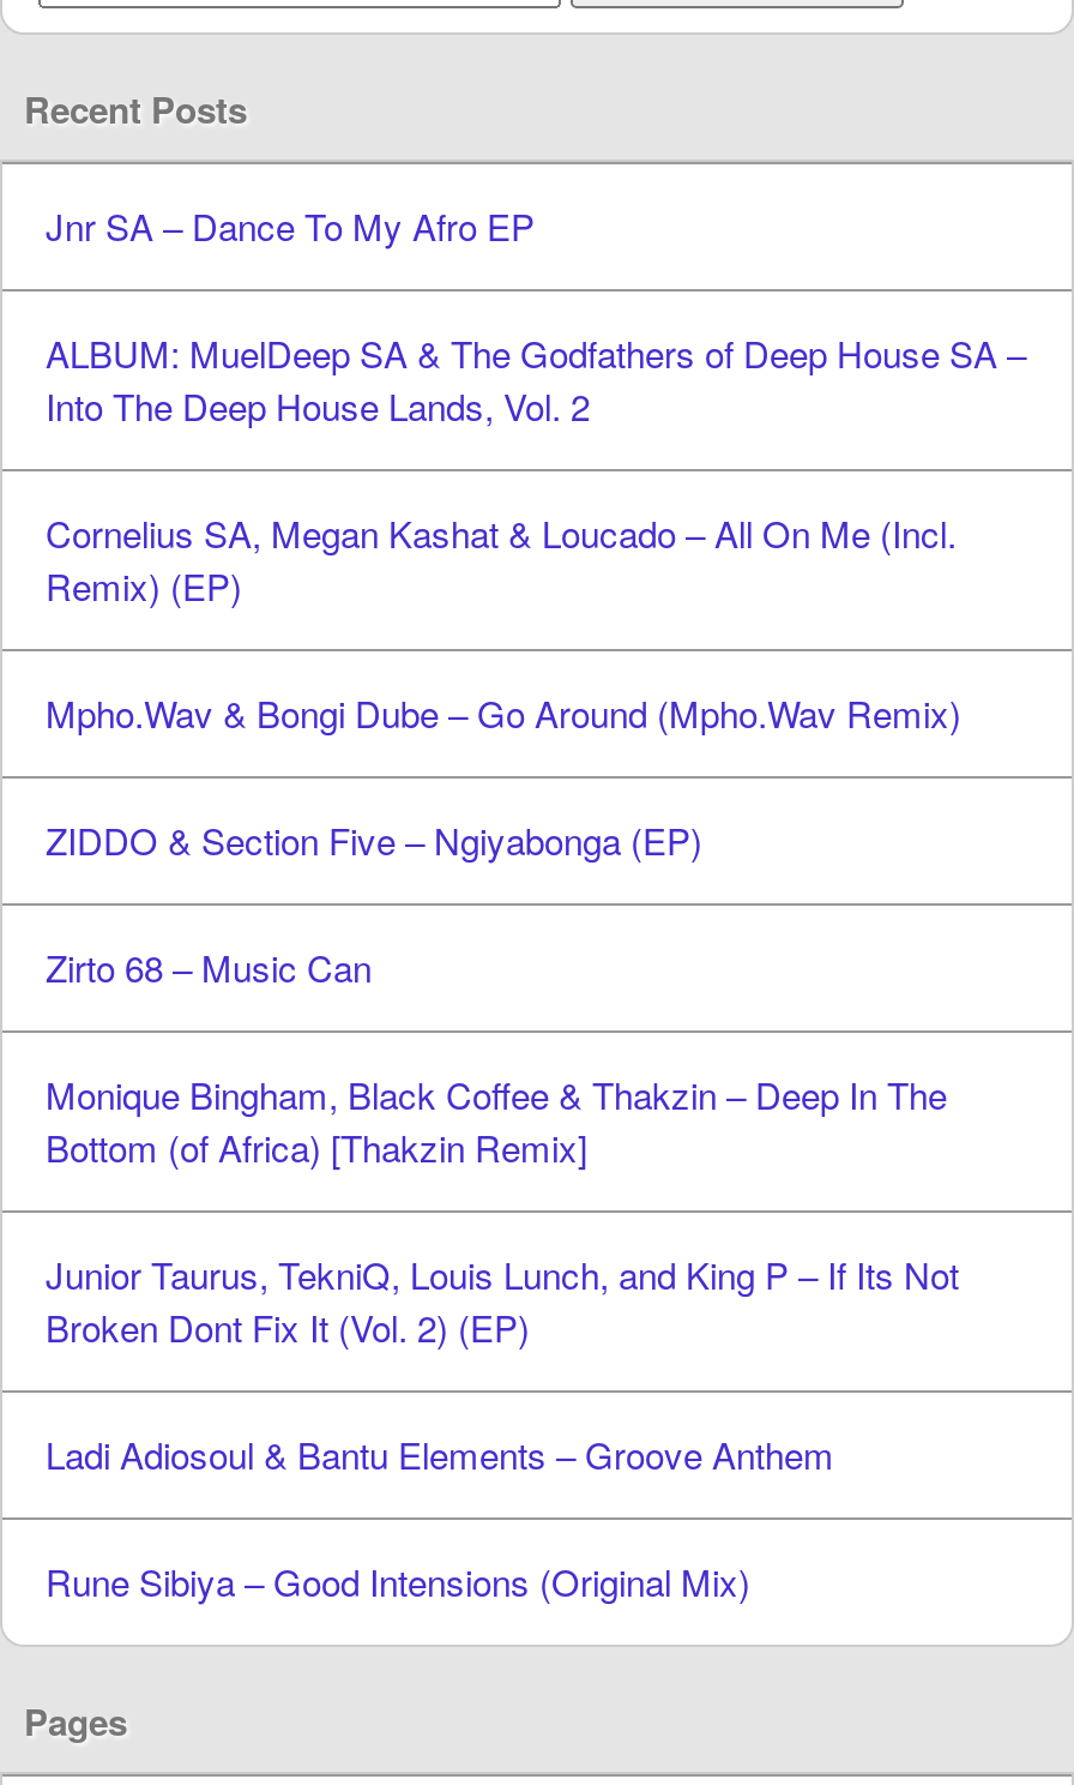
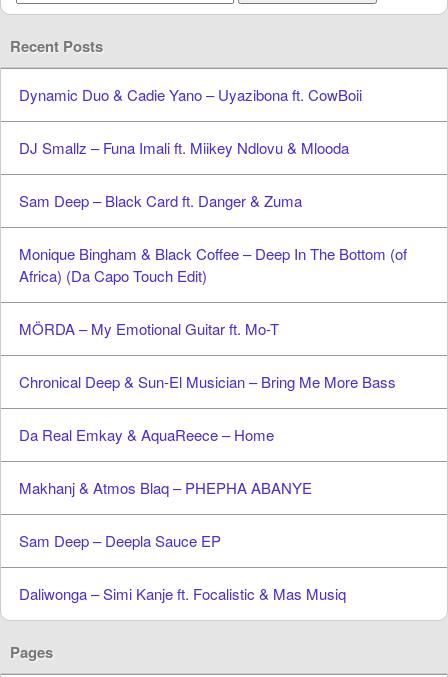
- Jnr SA – Dance To My Afro EP
+ Dynamic Duo & Cadie Yano – Uyazibona ft. CowBoii

- ALBUM: MuelDeep SA & The Godfathers of Deep House SA –
- Into The Deep House Lands, Vol. 2
+ DJ Smallz – Funa Imali ft. Miikey Ndlovu & Mlooda

- Cornelius SA, Megan Kashat & Loucado – All On Me (Incl.
- Remix) (EP)
+ Sam Deep – Black Card ft. Danger & Zuma

- Mpho.Wav & Bongi Dube – Go Around (Mpho.Wav Remix)
+ Monique Bingham & Black Coffee – Deep In The Bottom (of
+ Africa) (Da Capo Touch Edit)

- ZIDDO & Section Five – Ngiyabonga (EP)
+ MÖRDA – My Emotional Guitar ft. Mo-T

- Zirto 68 – Music Can
+ Chronical Deep & Sun-El Musician – Bring Me More Bass

- Monique Bingham, Black Coffee & Thakzin – Deep In The
- Bottom (of Africa) [Thakzin Remix]
+ Da Real Emkay & AquaReece – Home

- Junior Taurus, TekniQ, Louis Lunch, and King P – If Its Not
- Broken Dont Fix It (Vol. 2) (EP)
+ Makhanj & Atmos Blaq – PHEPHA ABANYE

- Ladi Adiosoul & Bantu Elements – Groove Anthem
+ Sam Deep – Deepla Sauce EP

- Rune Sibiya – Good Intensions (Original Mix)
+ Daliwonga – Simi Kanje ft. Focalistic & Mas Musiq
